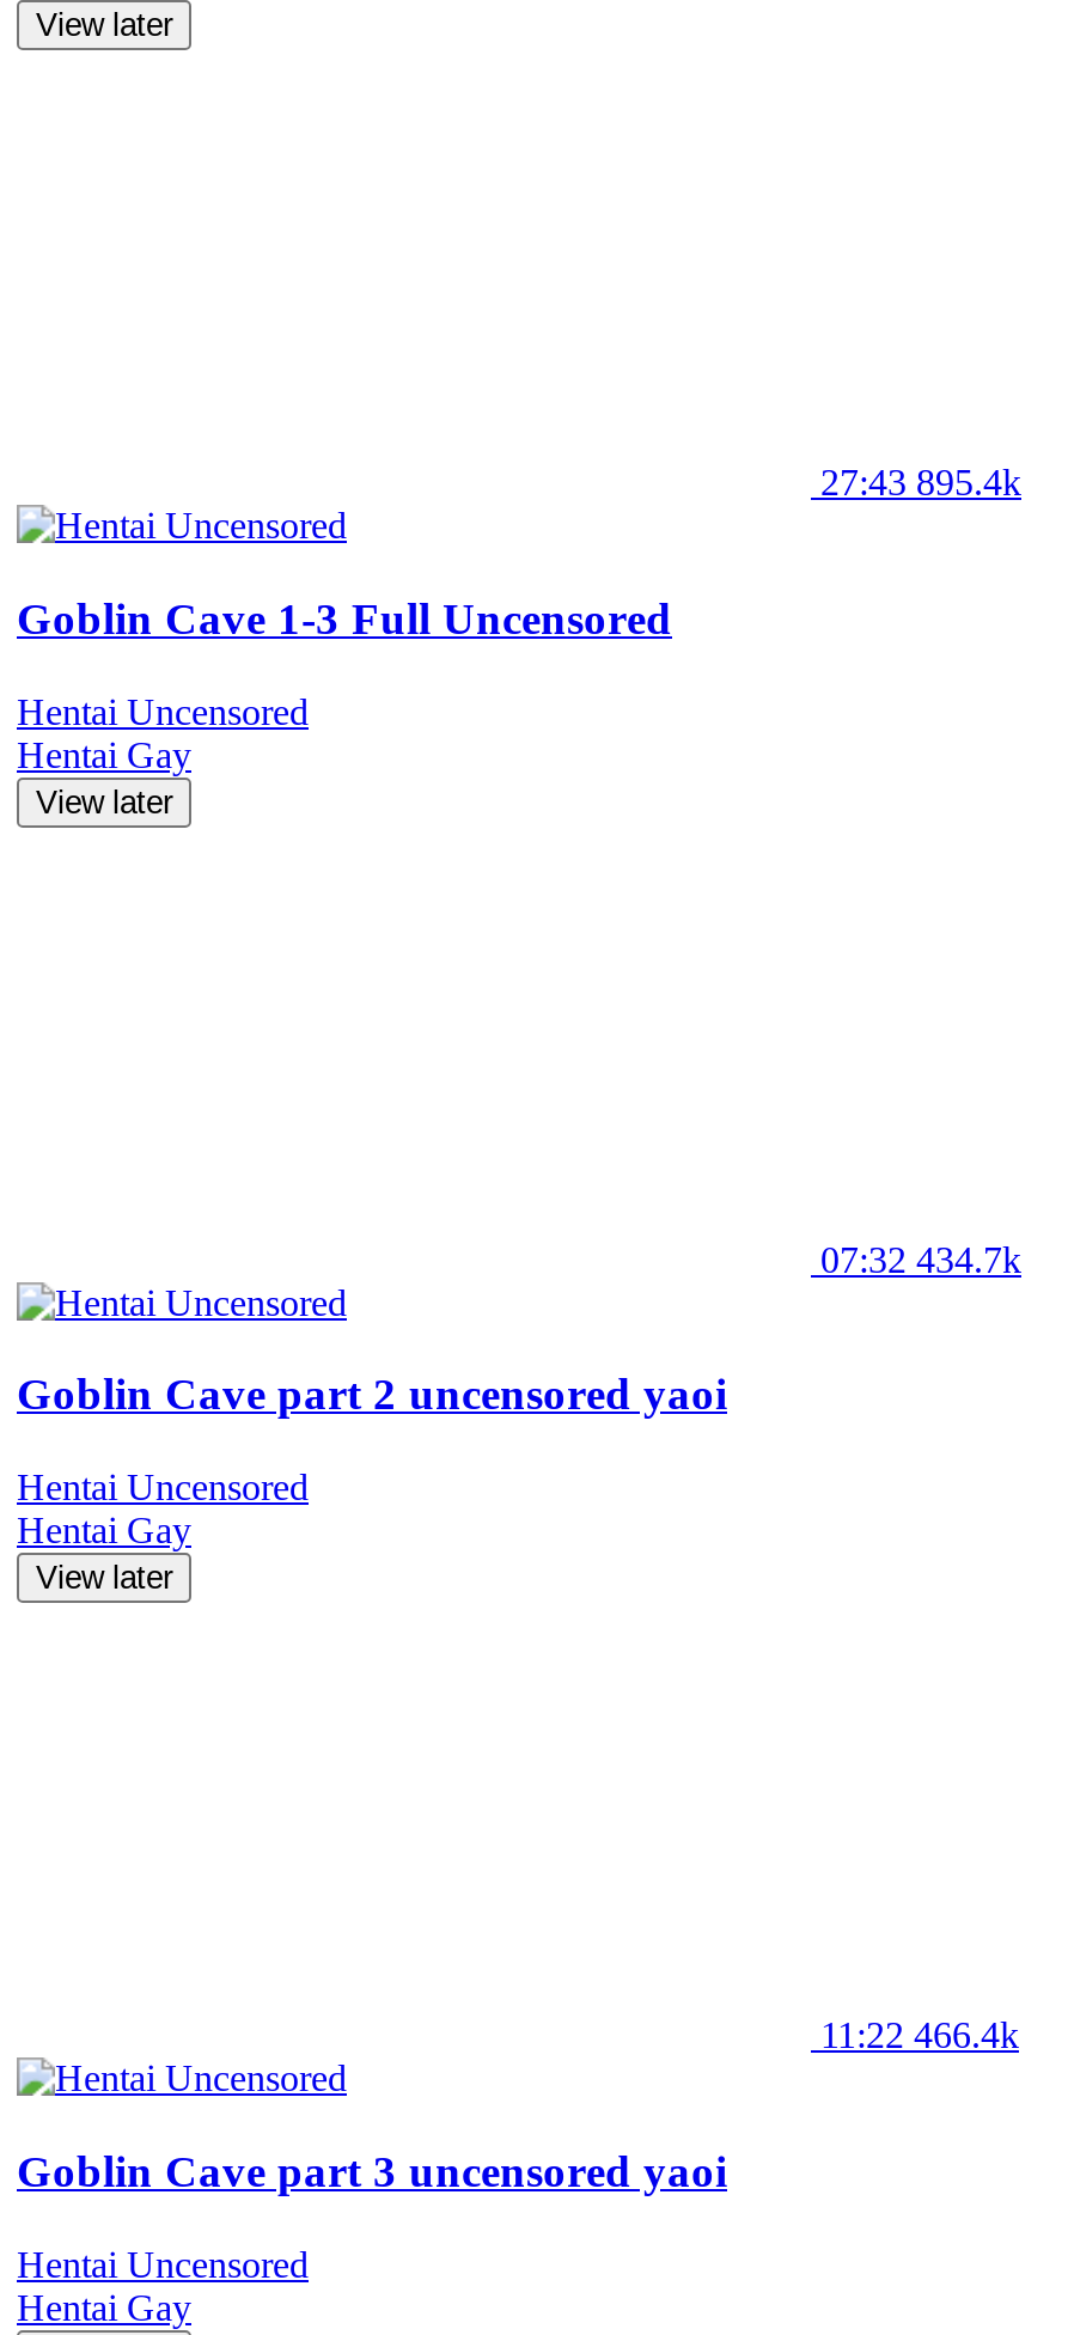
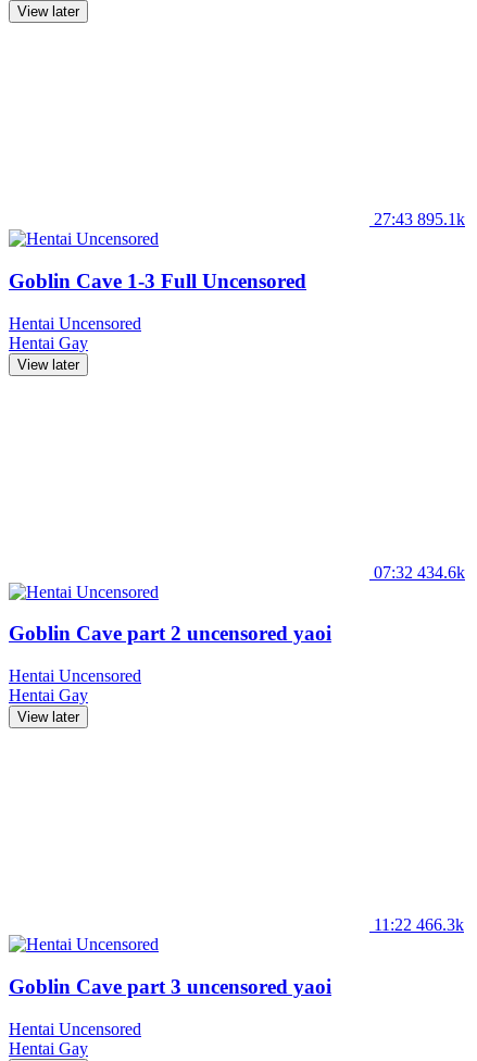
- 27:43 895.4k
+ 27:43 895.1k

- 07:32 434.7k
+ 07:32 434.6k

- 11:22 466.4k
+ 11:22 466.3k
